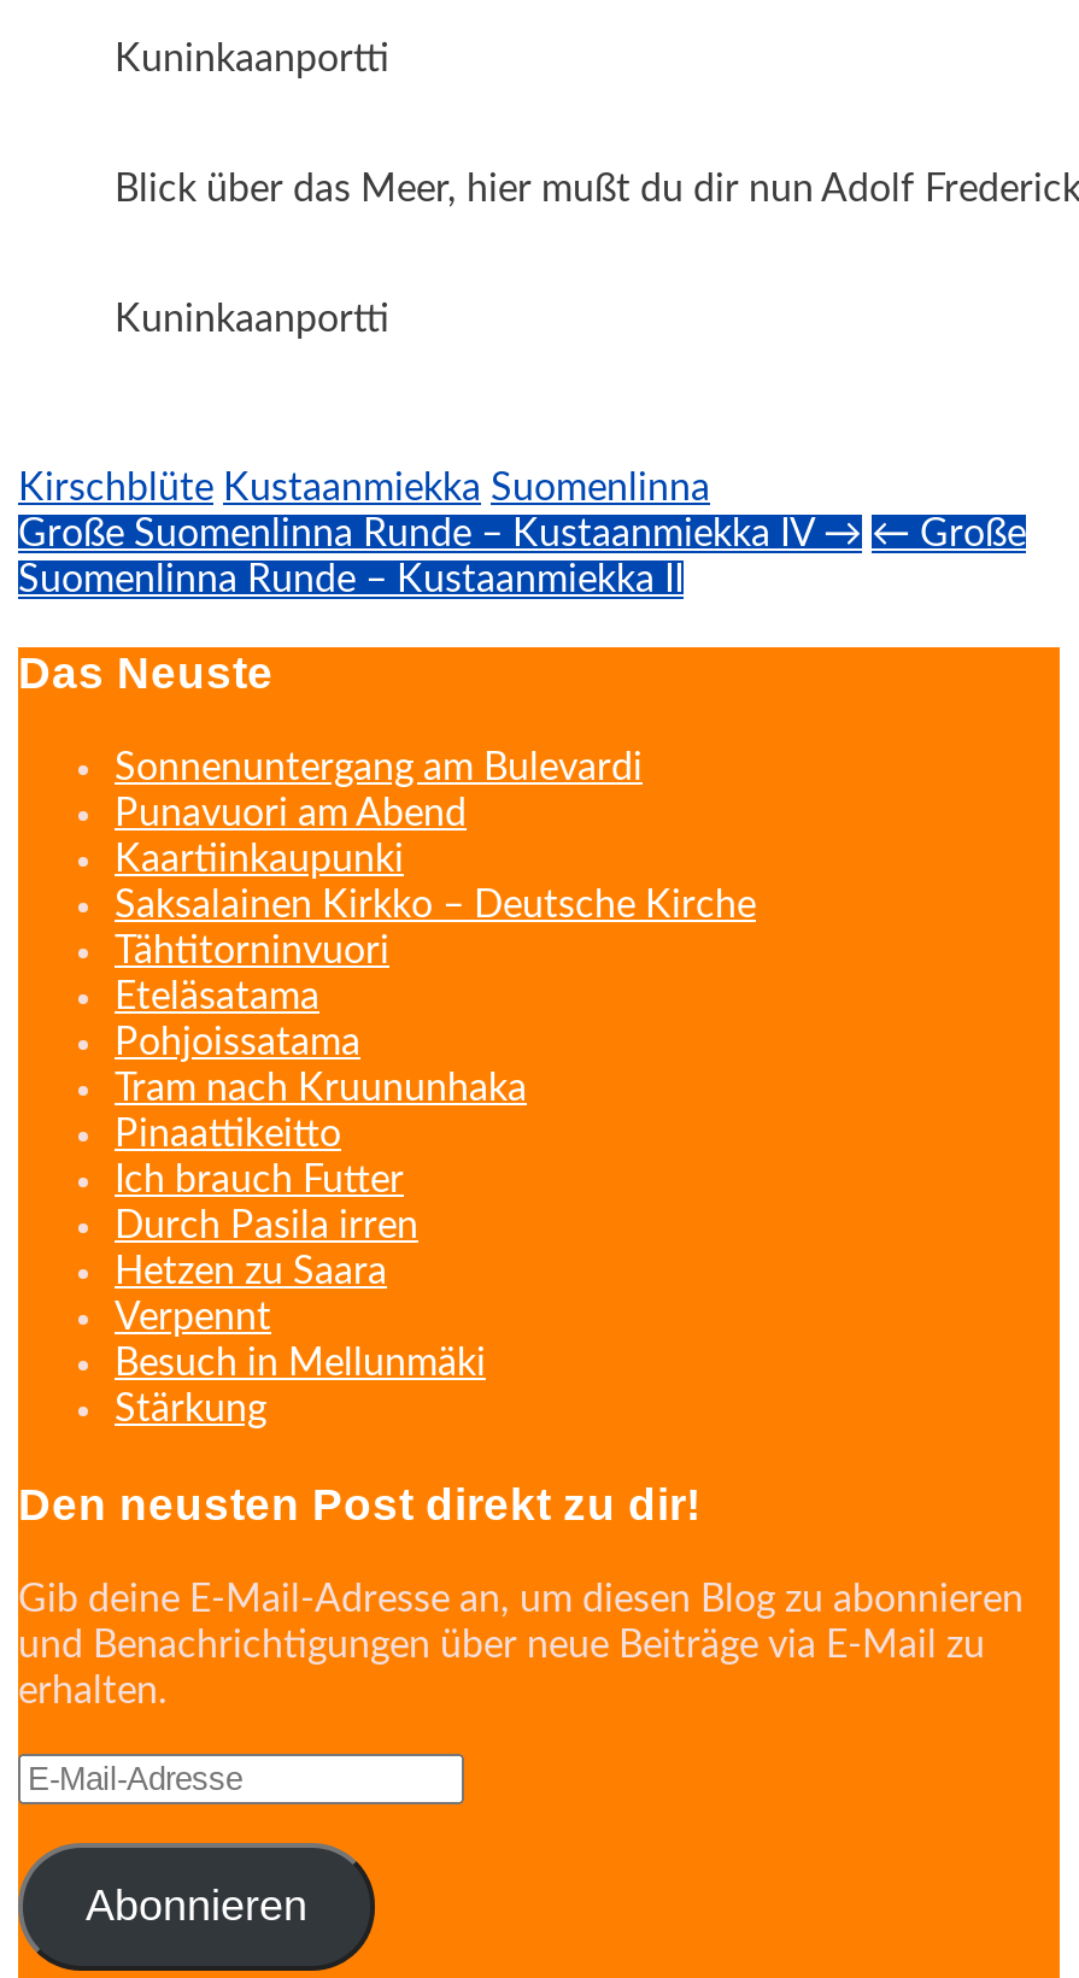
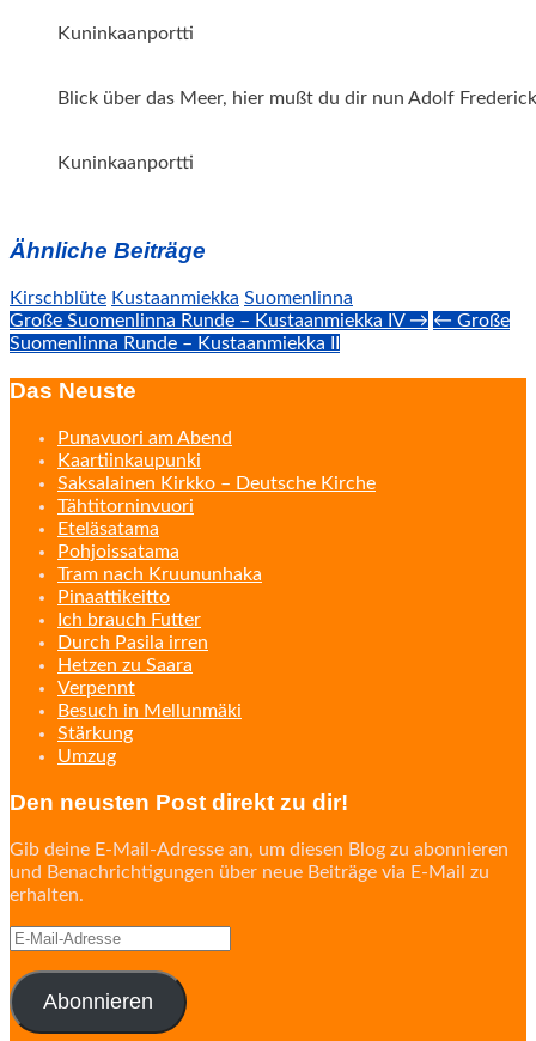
+ Ähnliche Beiträge

- Sonnenuntergang am Bulevardi

+ Umzug
